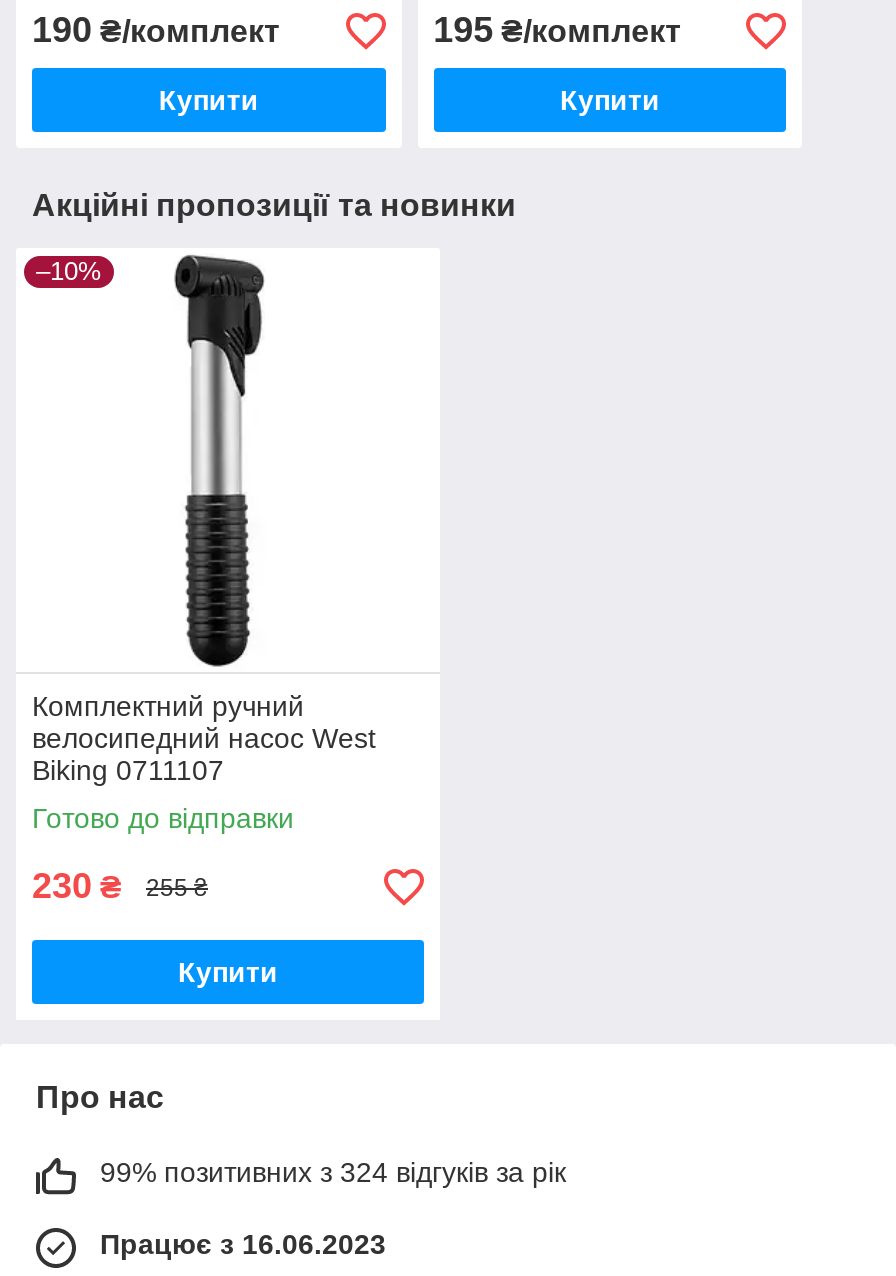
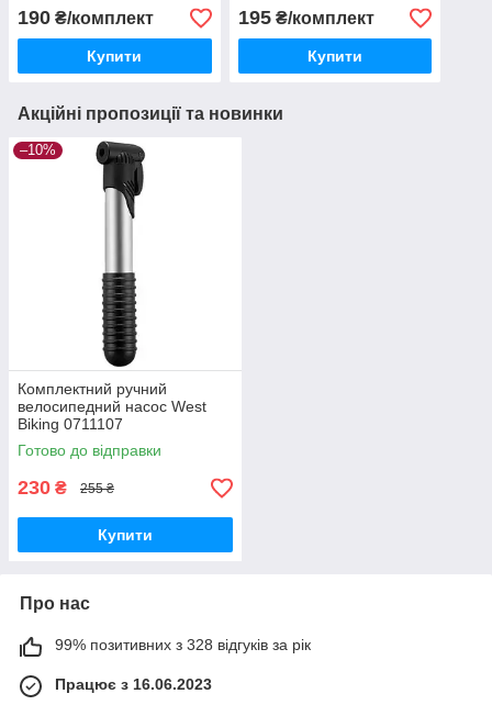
- 99% позитивних з 324 відгуків за рік
+ 99% позитивних з 328 відгуків за рік
